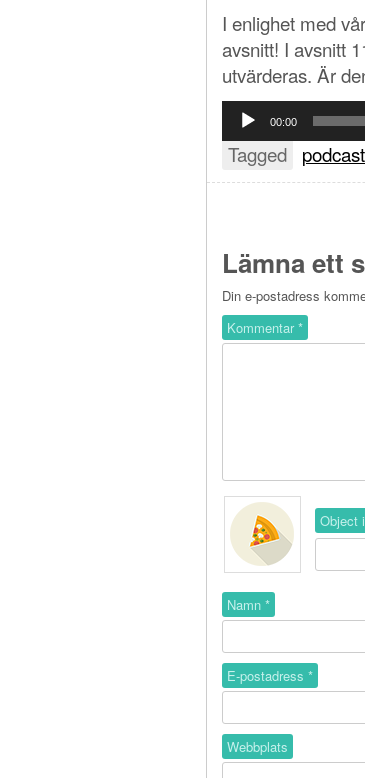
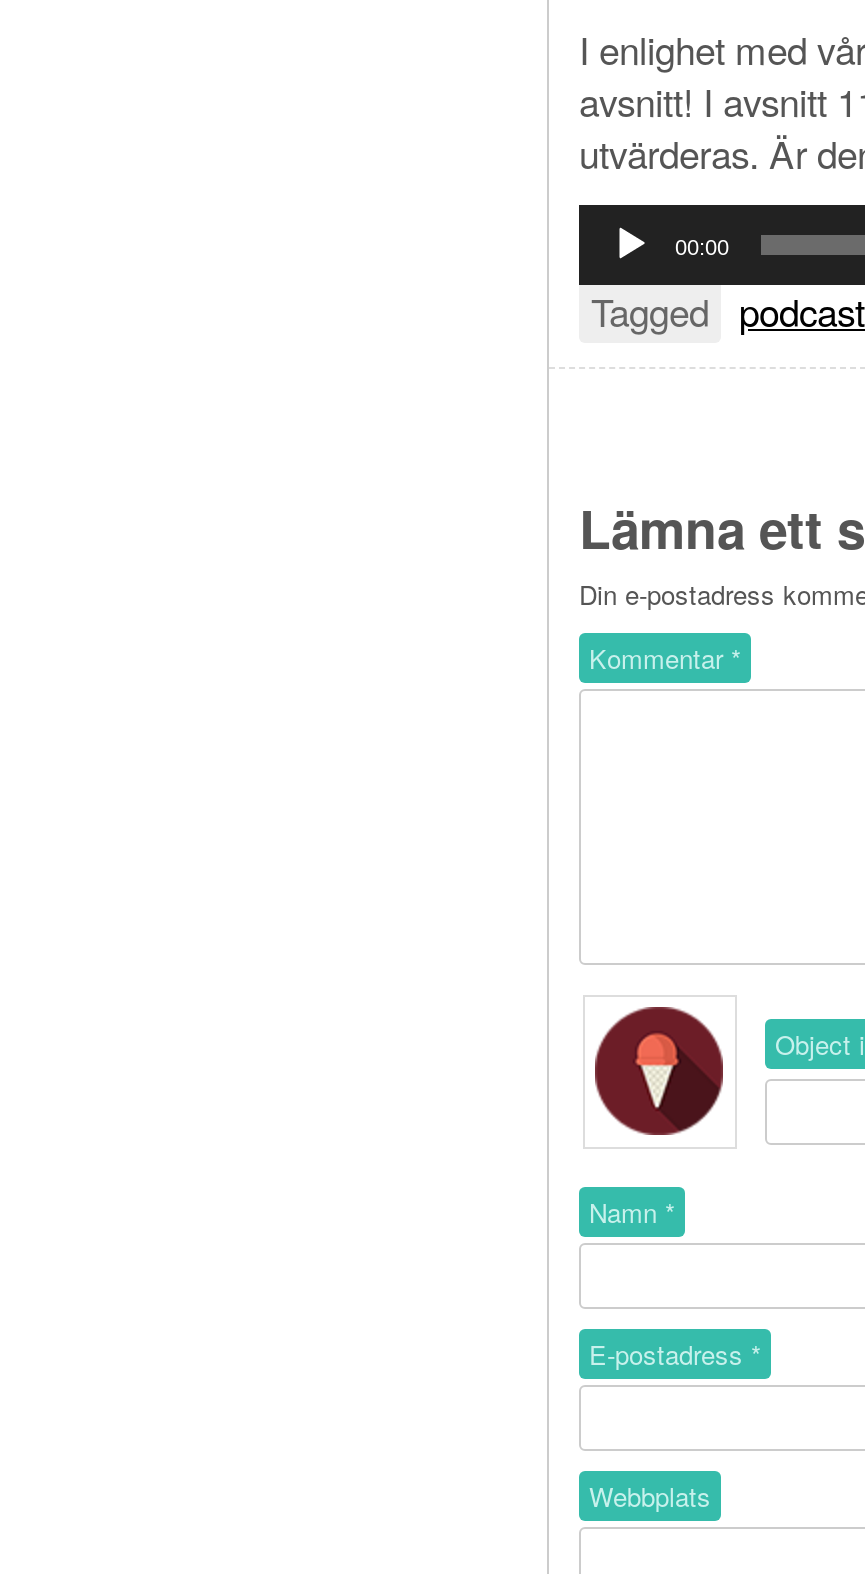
- [image]
+ [image]
